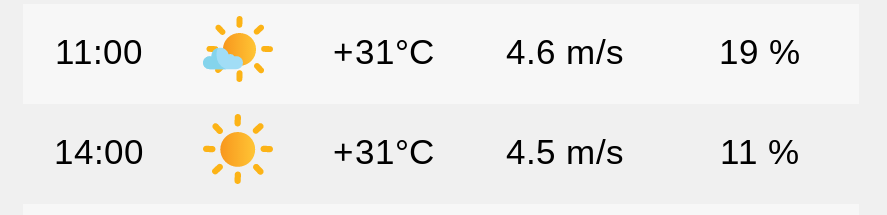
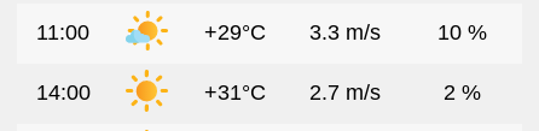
- +31°C
- 4.6 m/s
- 19 %
+ +29°C
+ 3.3 m/s
+ 10 %

- +31°C 4.5 m/s
+ +31°C 2.7 m/s

- 11 %
+ 2 %
